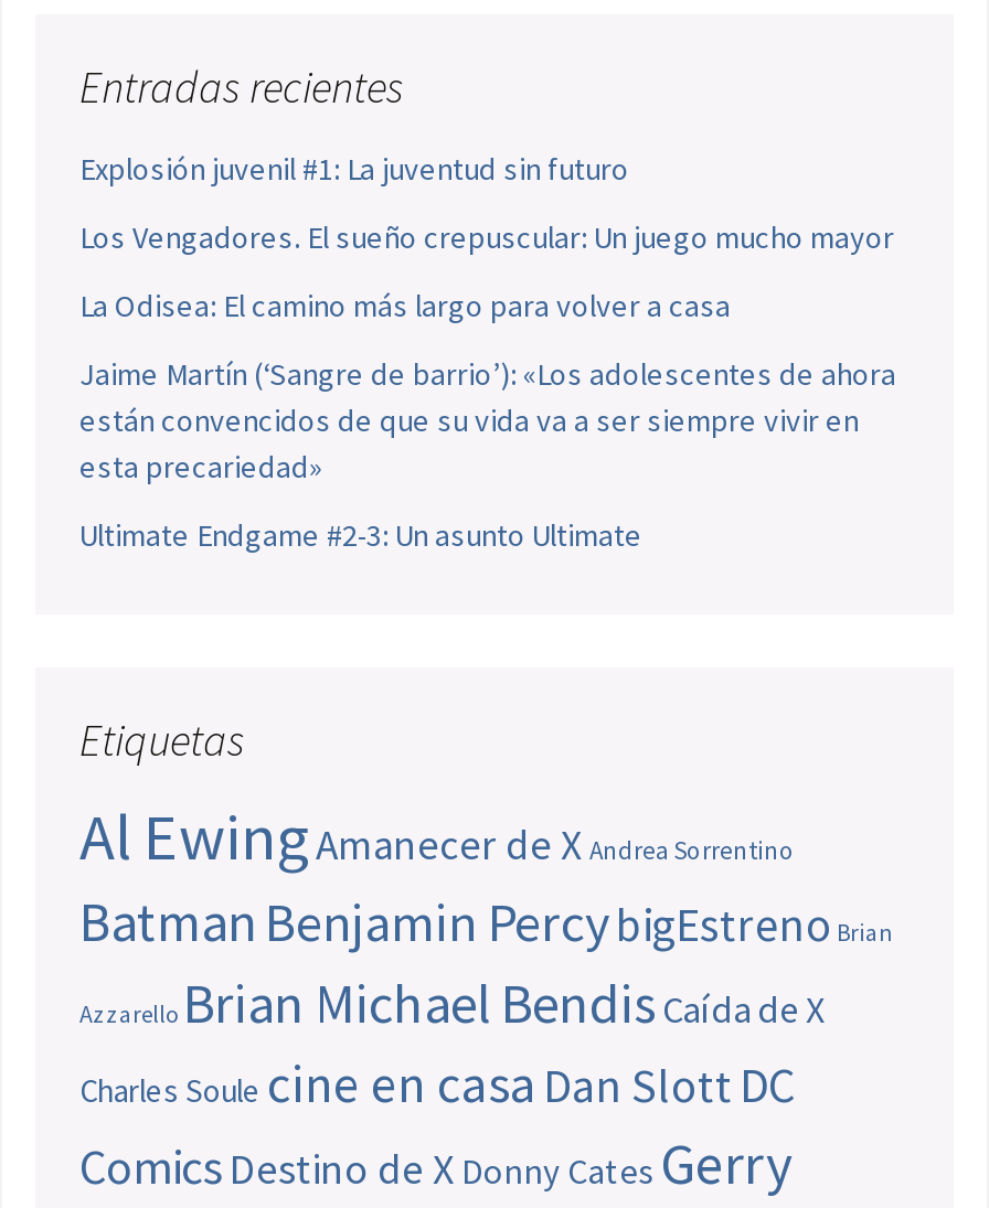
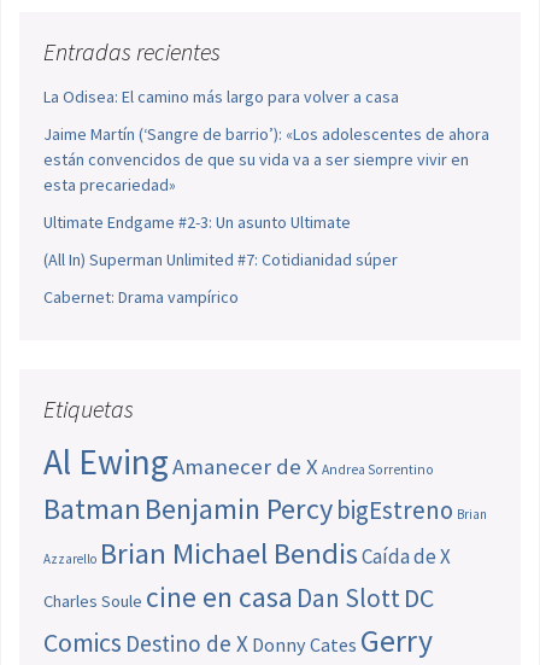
- Explosión juvenil #1: La juventud sin futuro
- Los Vengadores. El sueño crepuscular: Un juego mucho mayor

moved up: La Odisea: El camino más largo para volver a casa | Jaime Martín (‘Sangre de barrio’): «Los adolescentes de ahora | están convencidos de que su vida va a ser siempre vivir en | esta precariedad» | Ultimate Endgame #2-3: Un asunto Ultimate

+ (All In) Superman Unlimited #7: Cotidianidad súper
+ Cabernet: Drama vampírico
